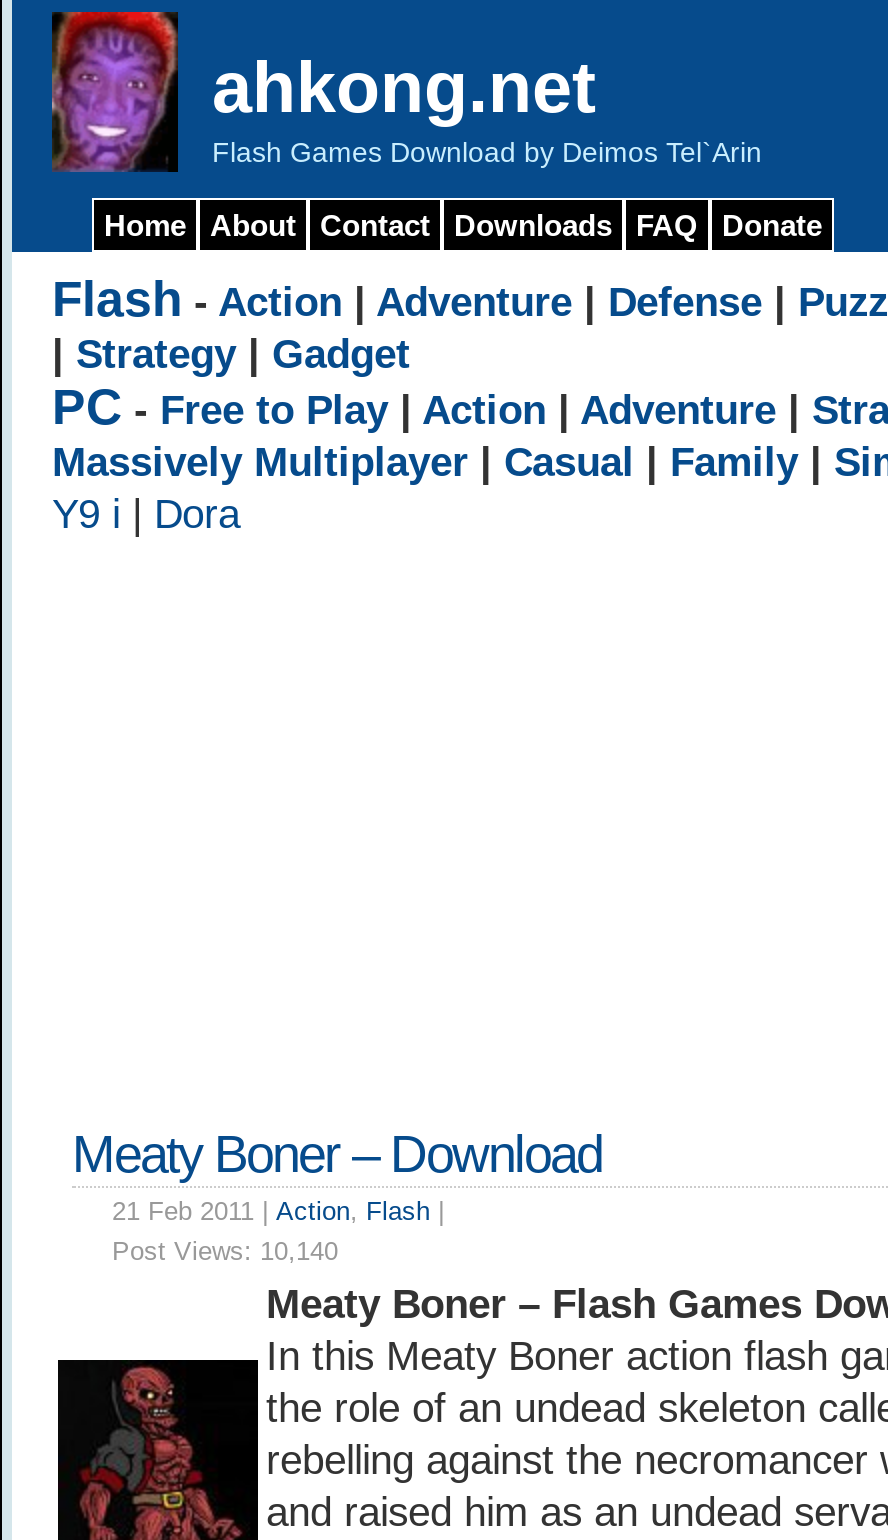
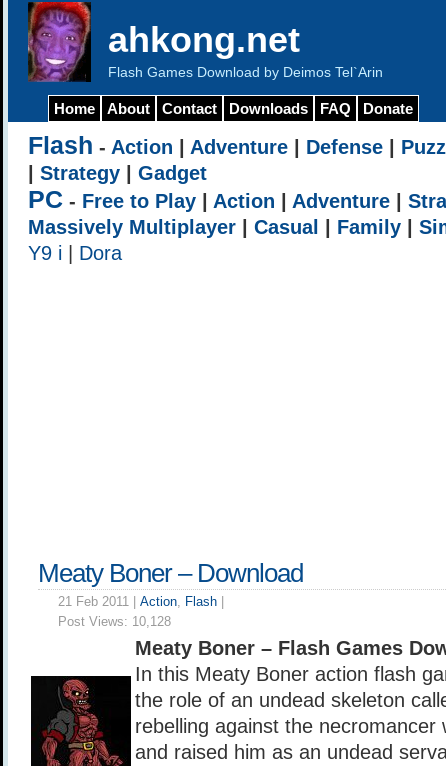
- Post Views: 10,140
+ Post Views: 10,128
